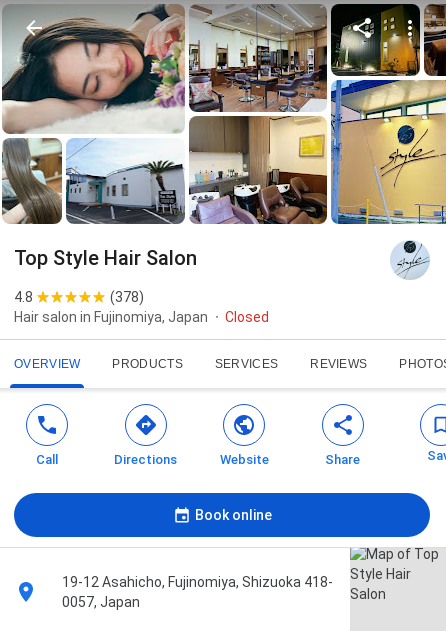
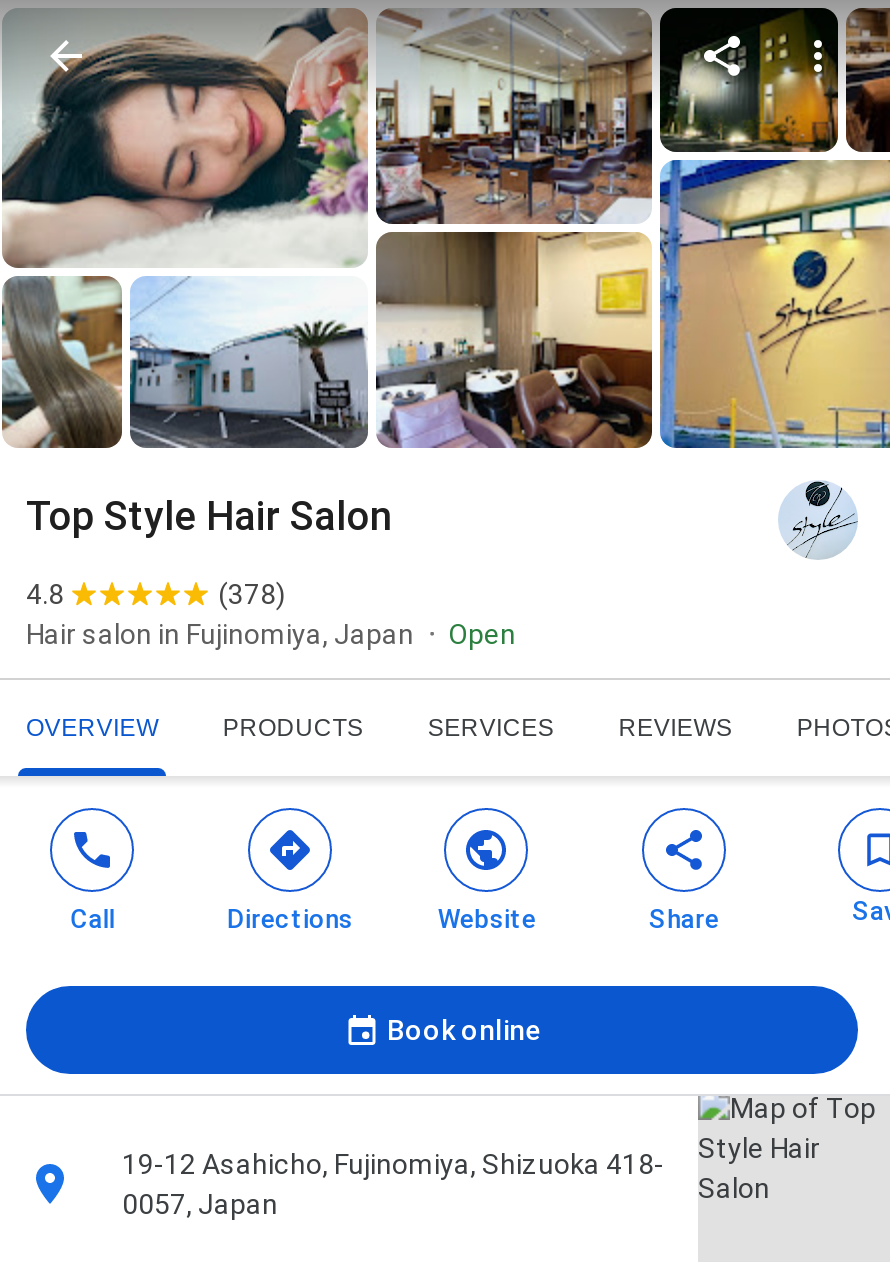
- Closed
+ Open
